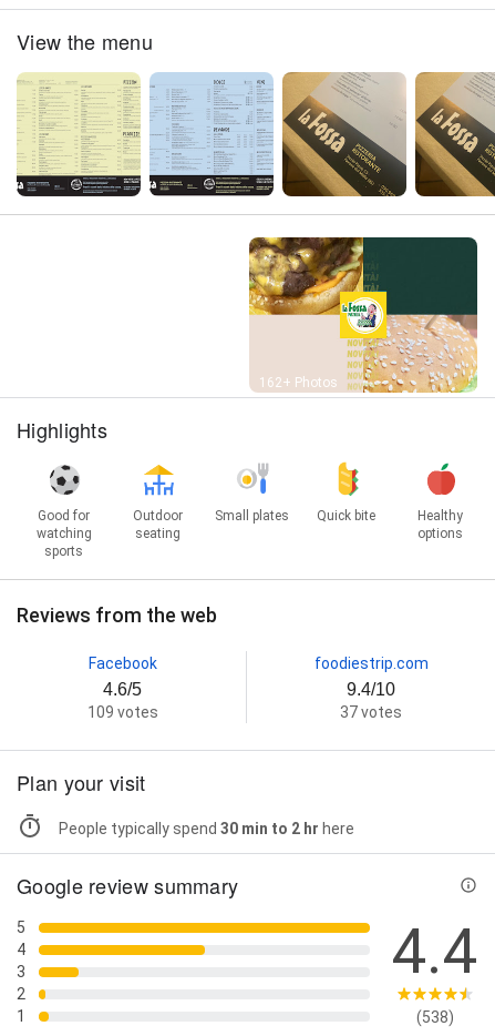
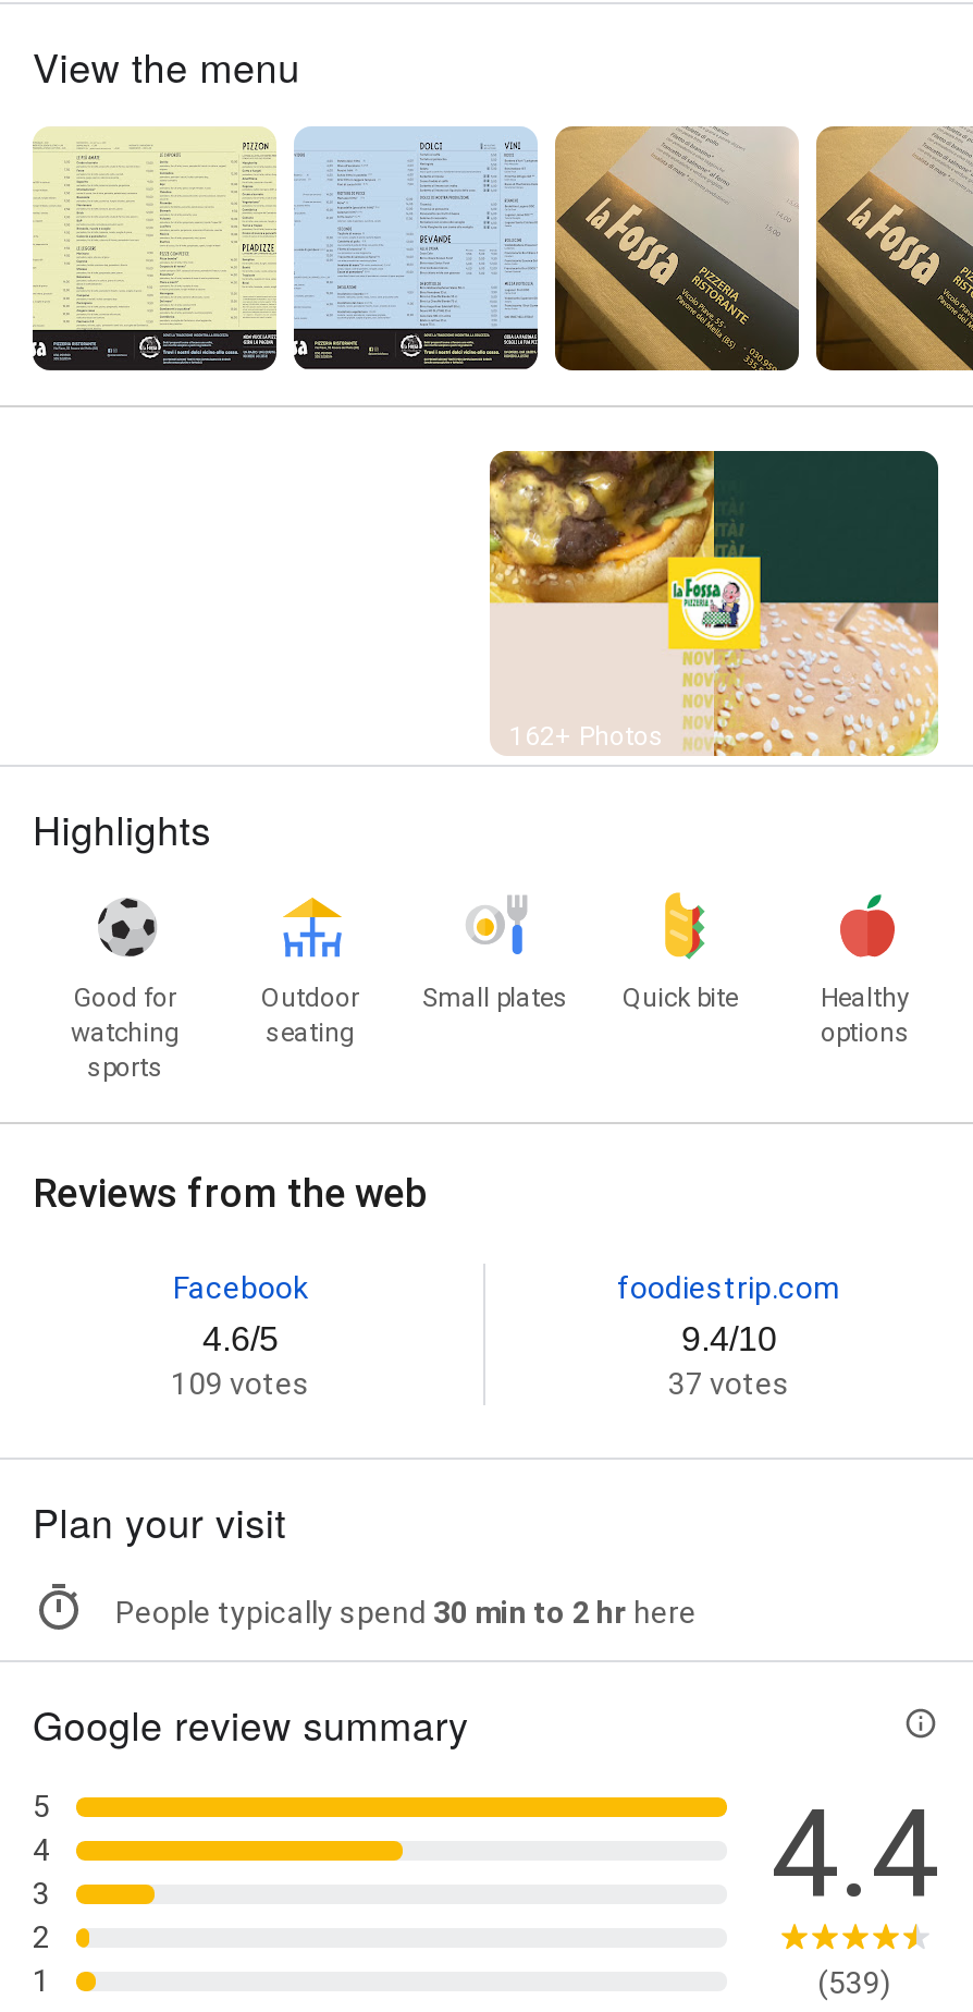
- (538)
+ (539)
